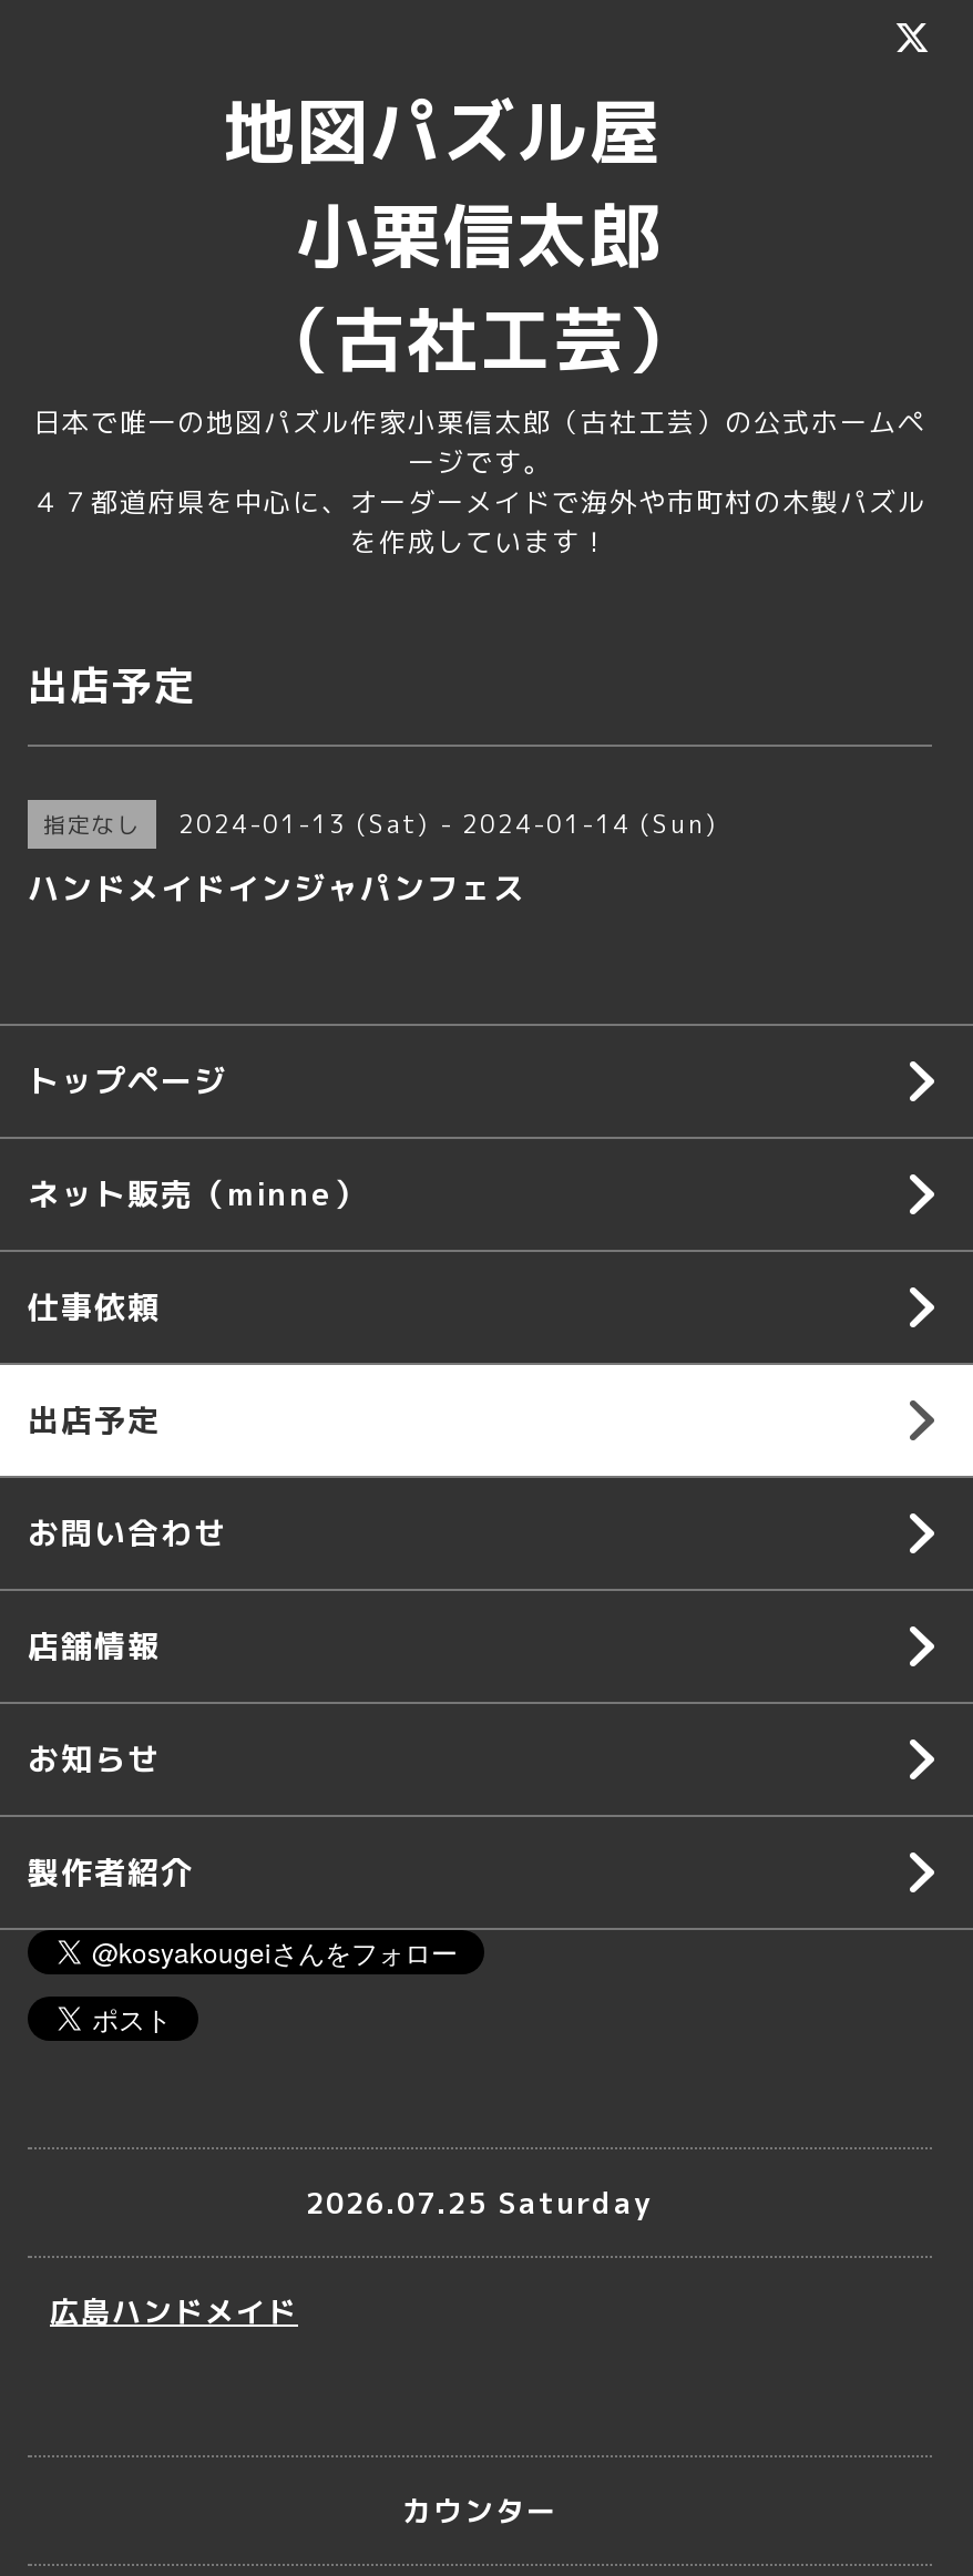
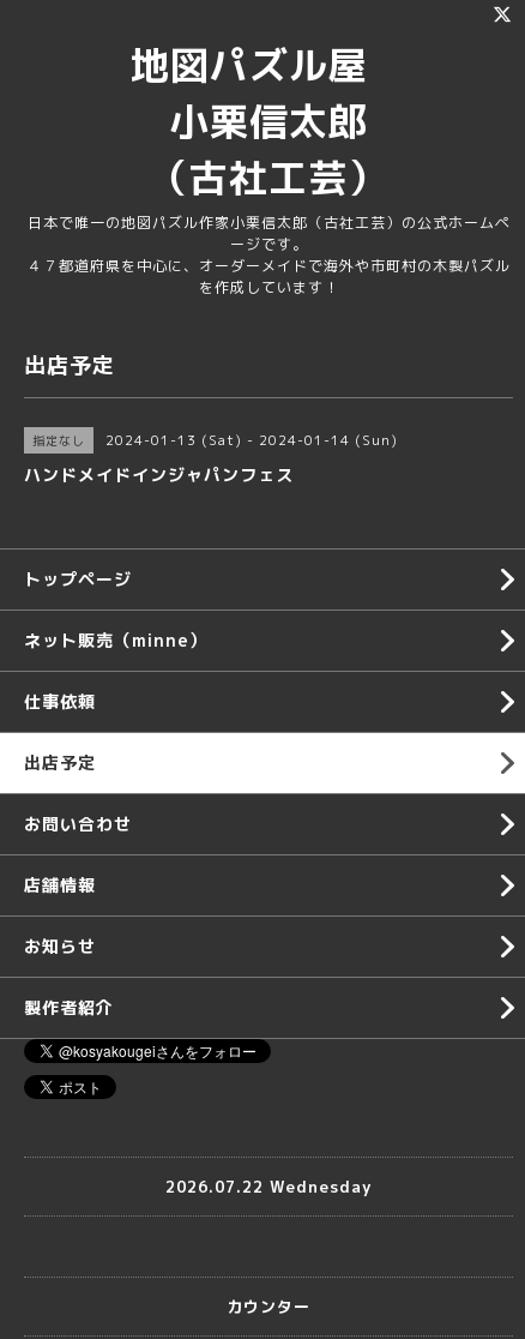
- 2026.07.25 Saturday
- 広島ハンドメイド
+ 2026.07.22 Wednesday
